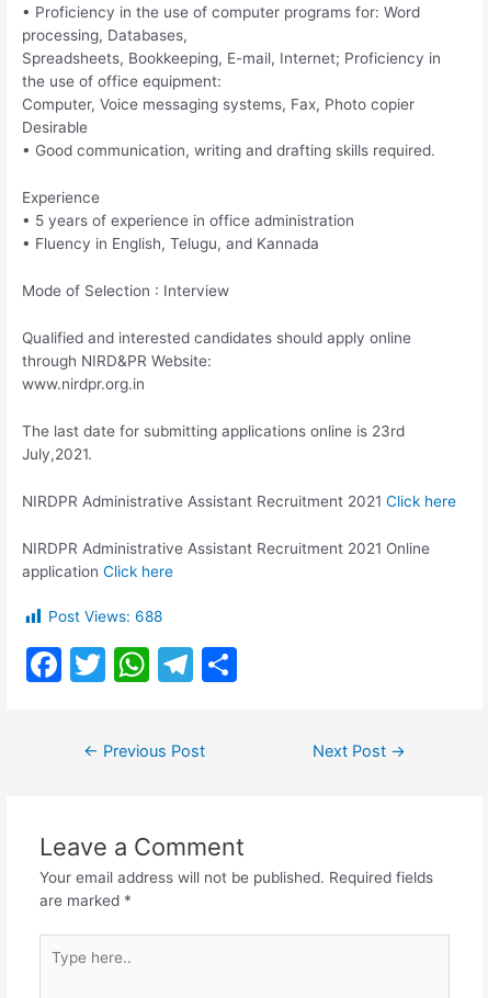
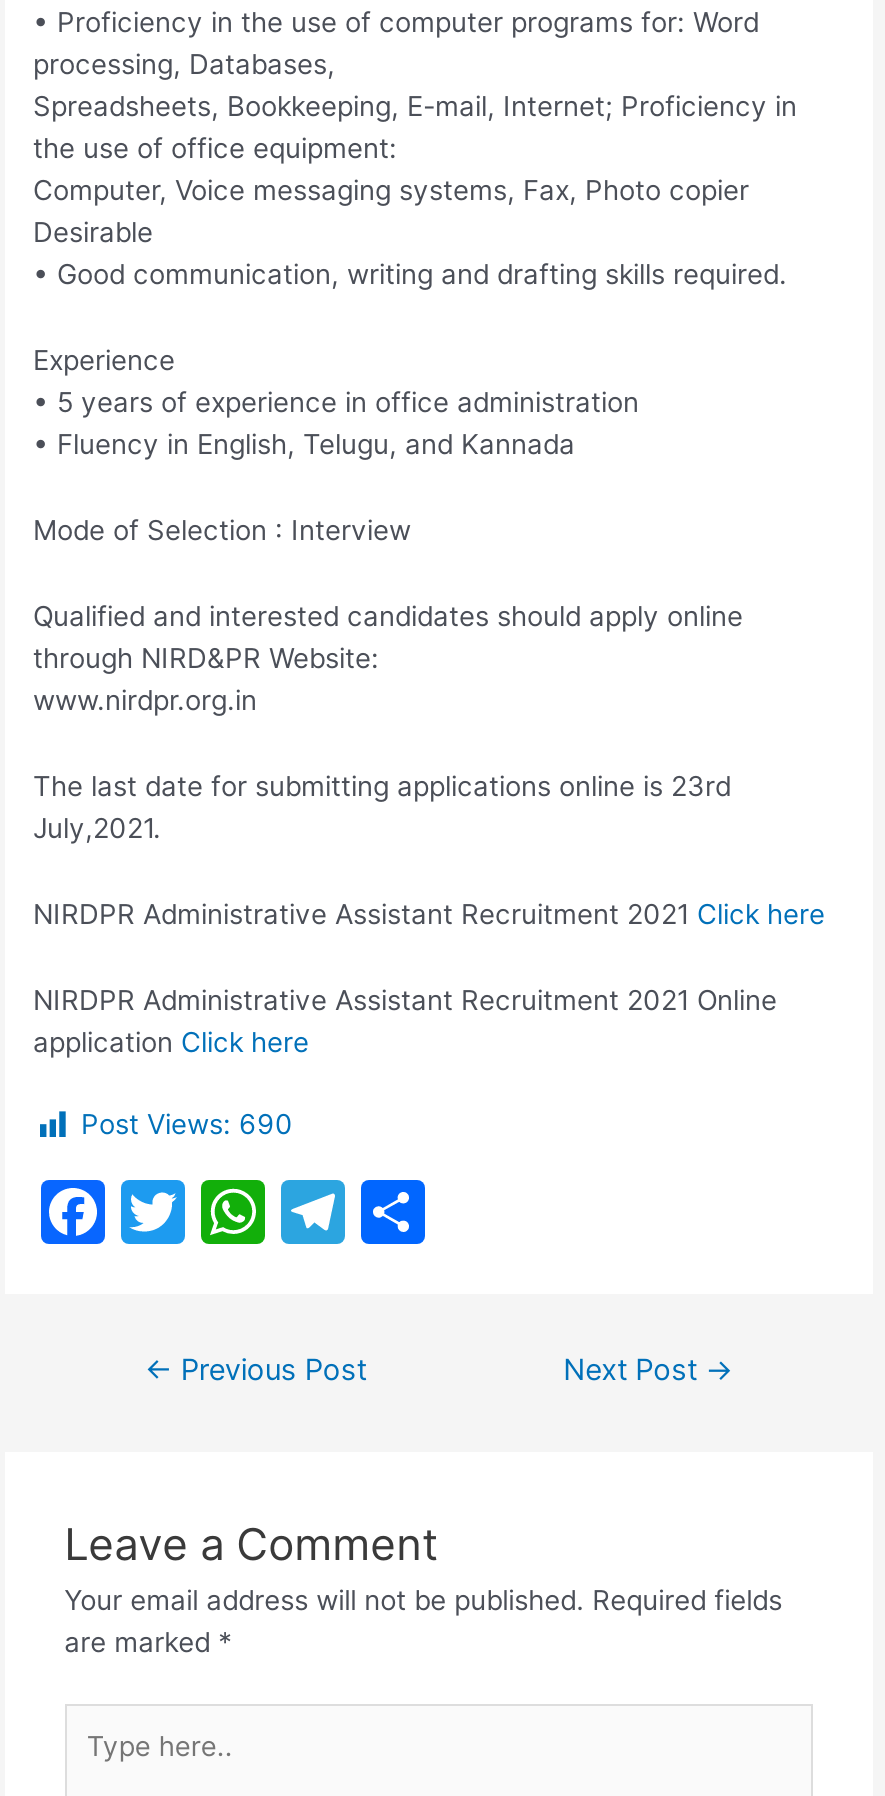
- Post Views: 688
+ Post Views: 690
